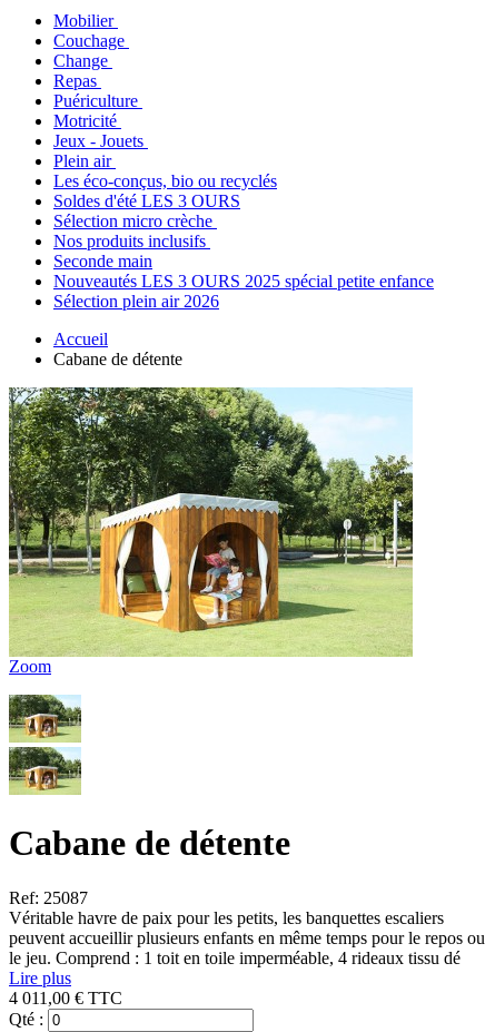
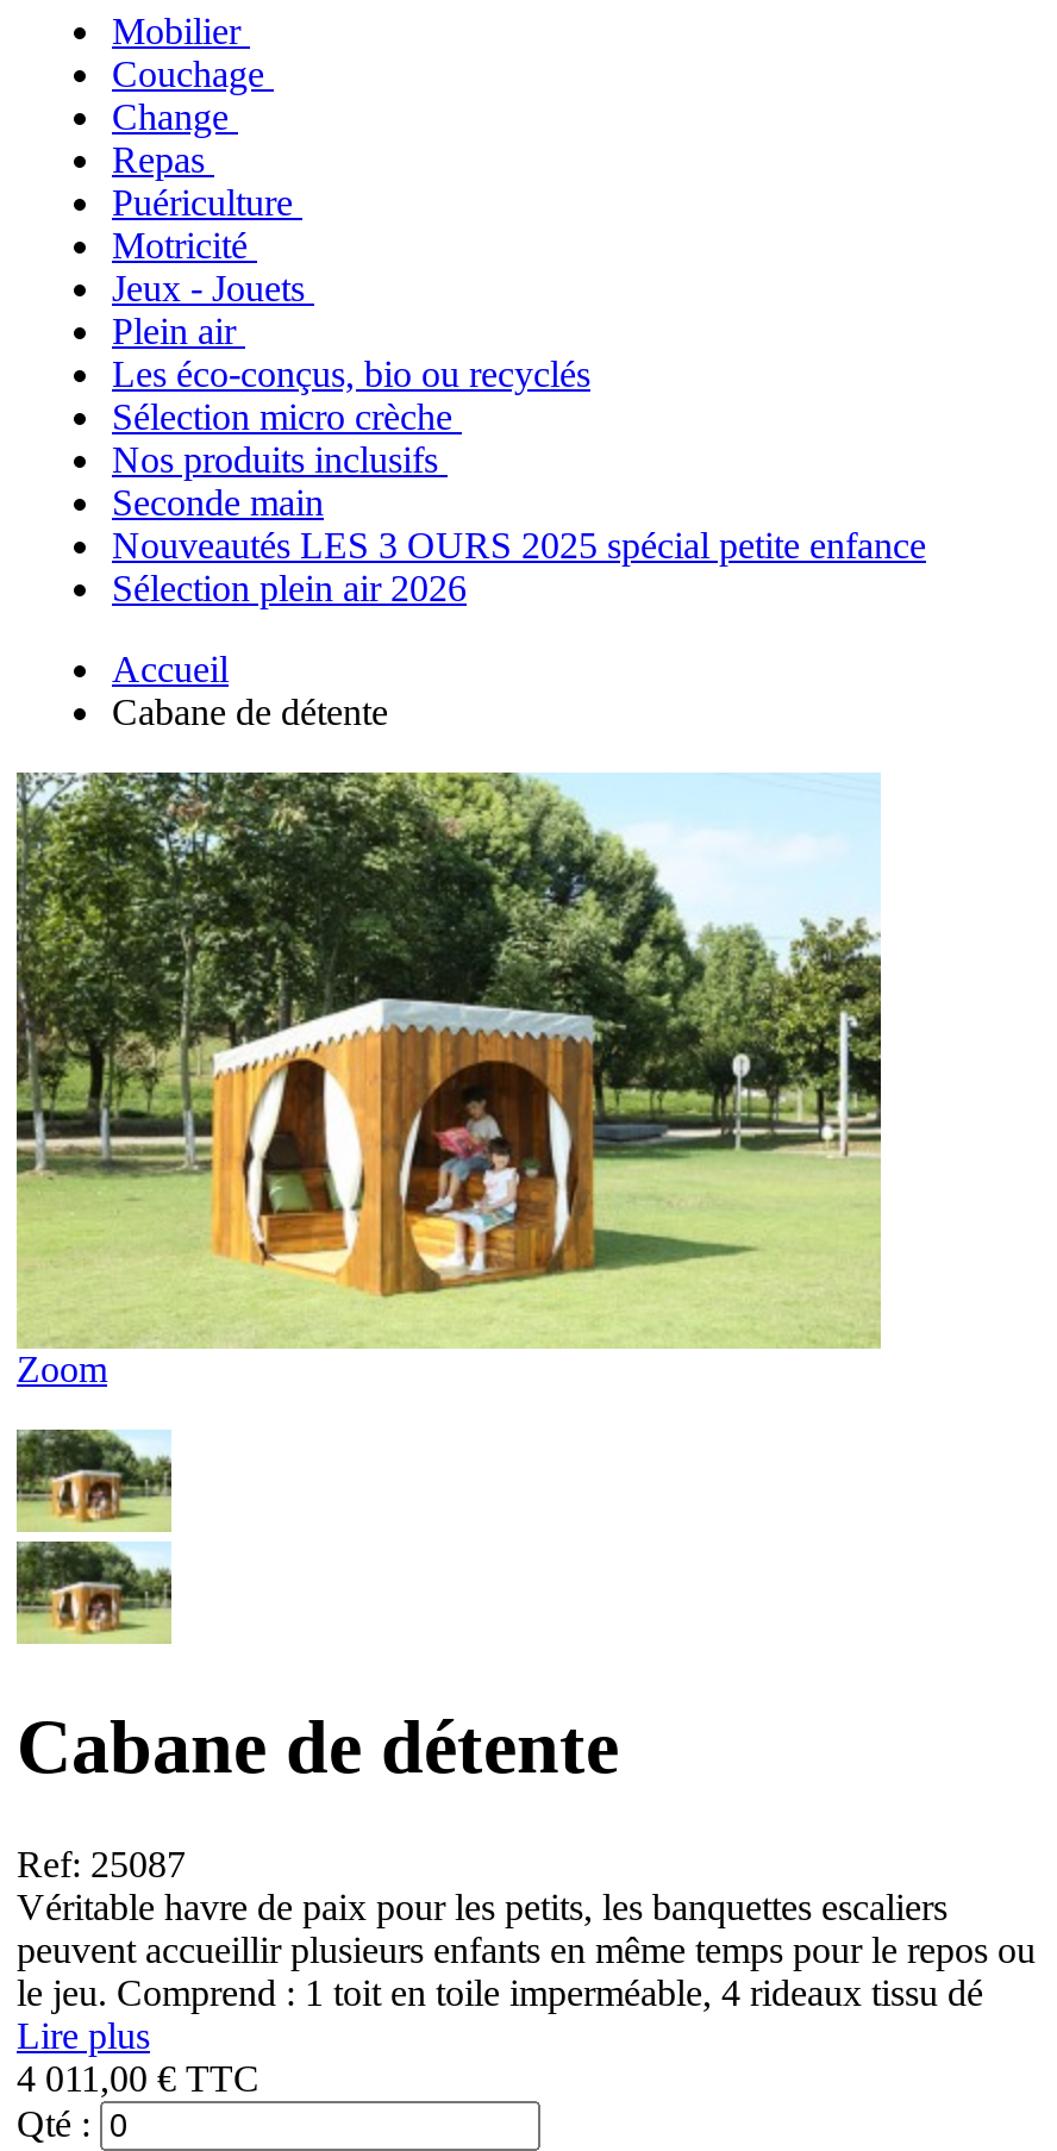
- Soldes d'été LES 3 OURS
